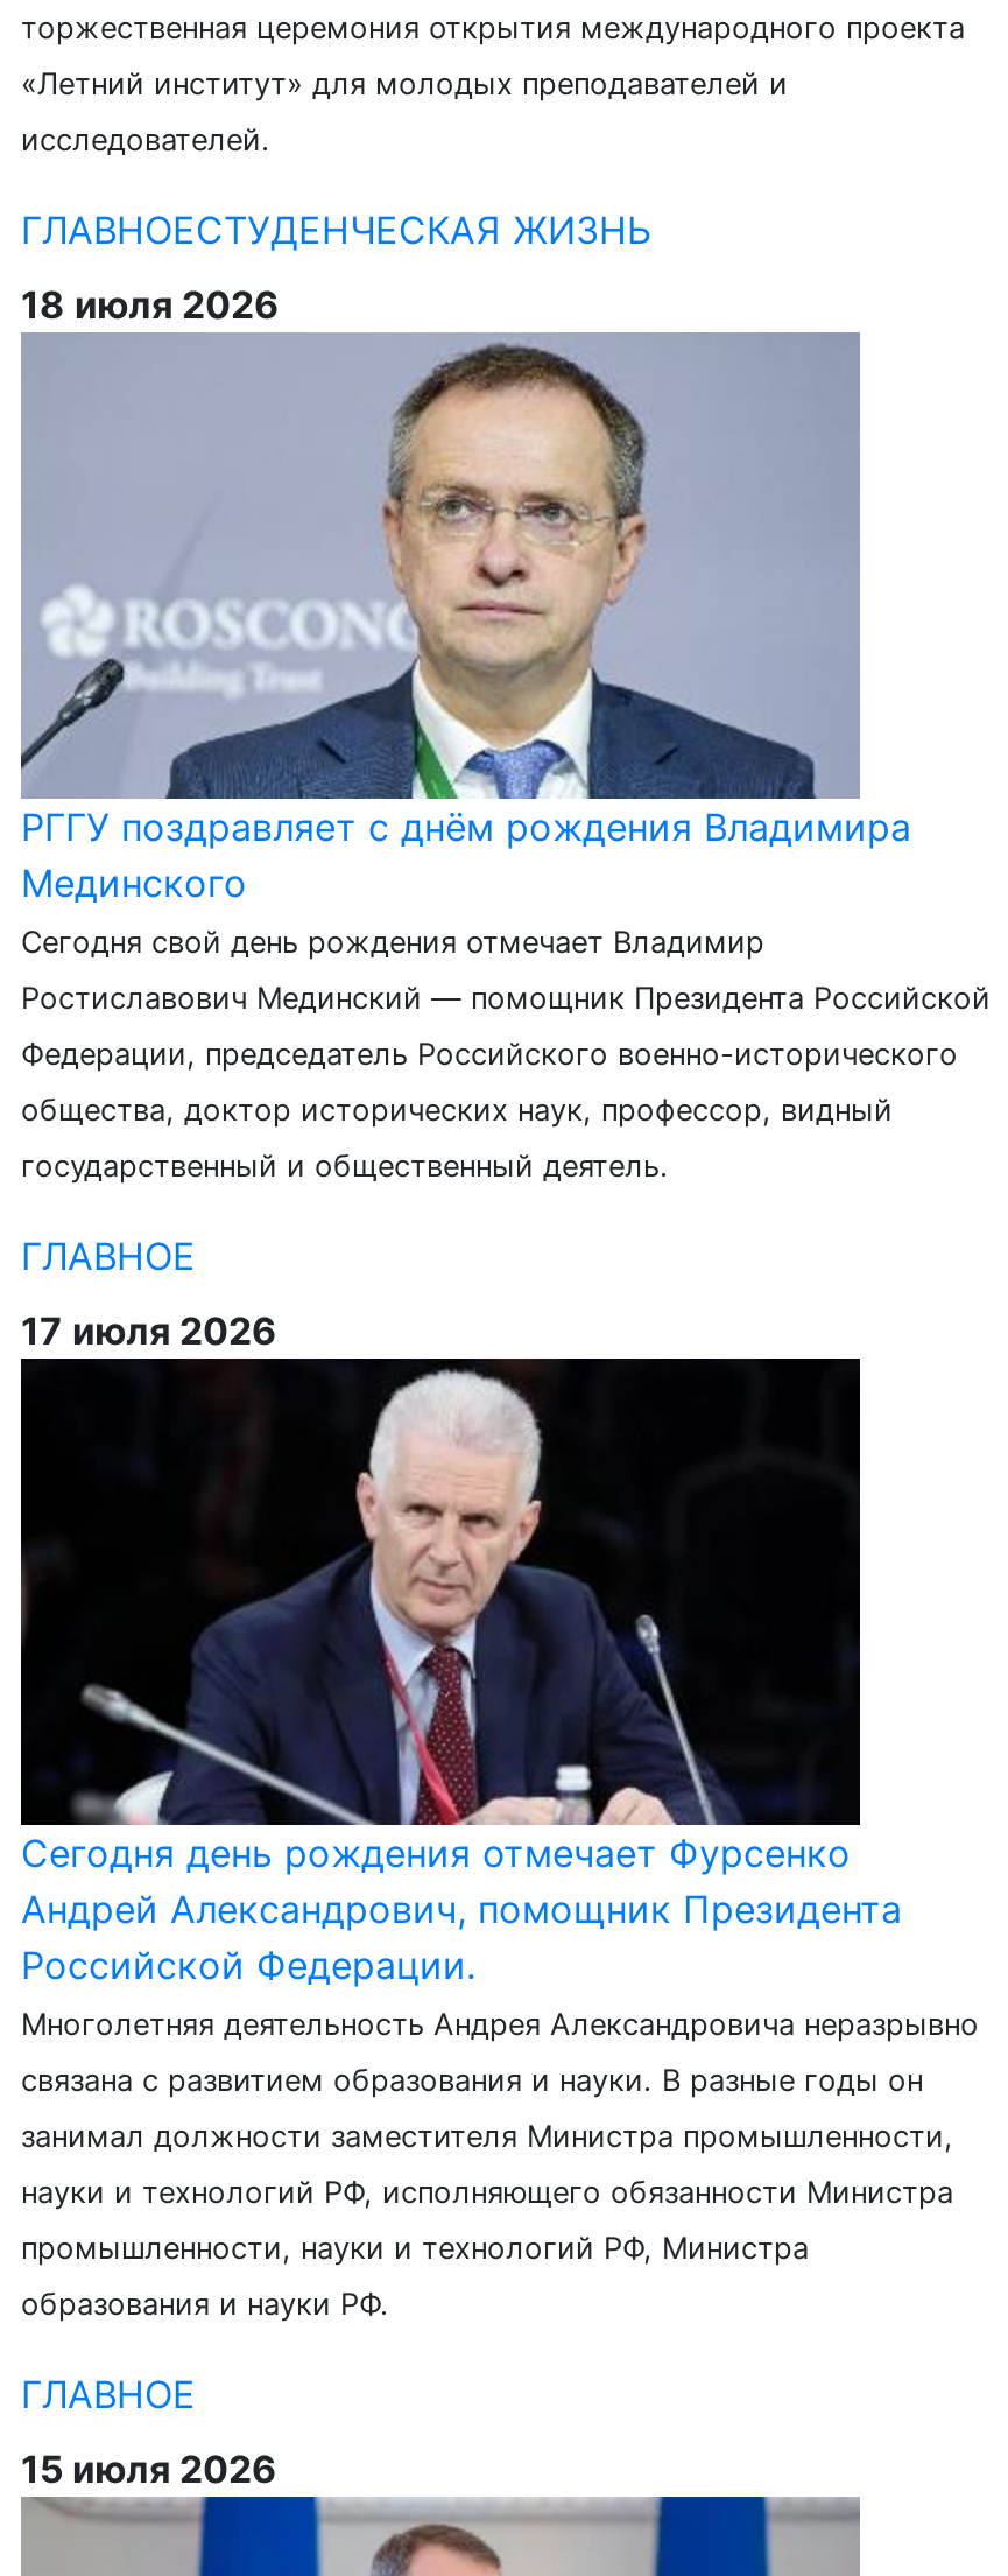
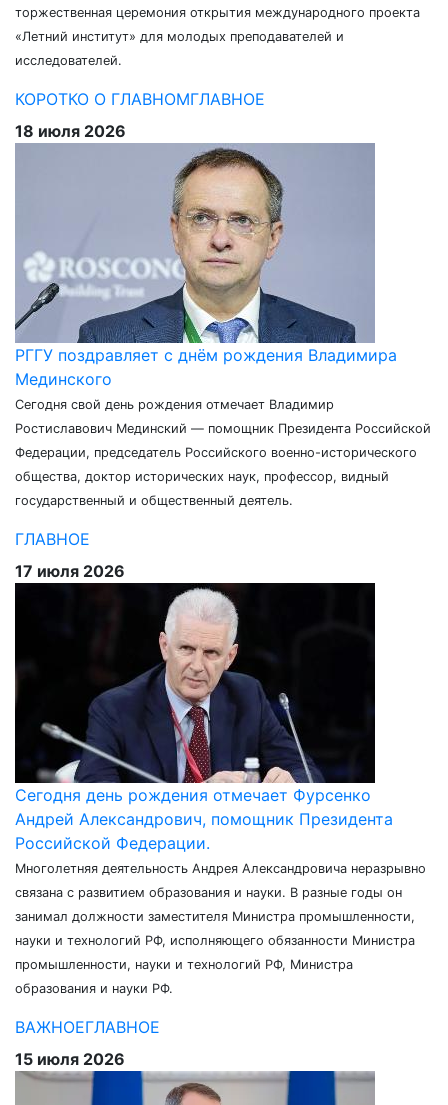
- ГЛАВНОЕСТУДЕНЧЕСКАЯ ЖИЗНЬ
+ КОРОТКО О ГЛАВНОМГЛАВНОЕ

- ГЛАВНОЕ
+ ВАЖНОЕГЛАВНОЕ
